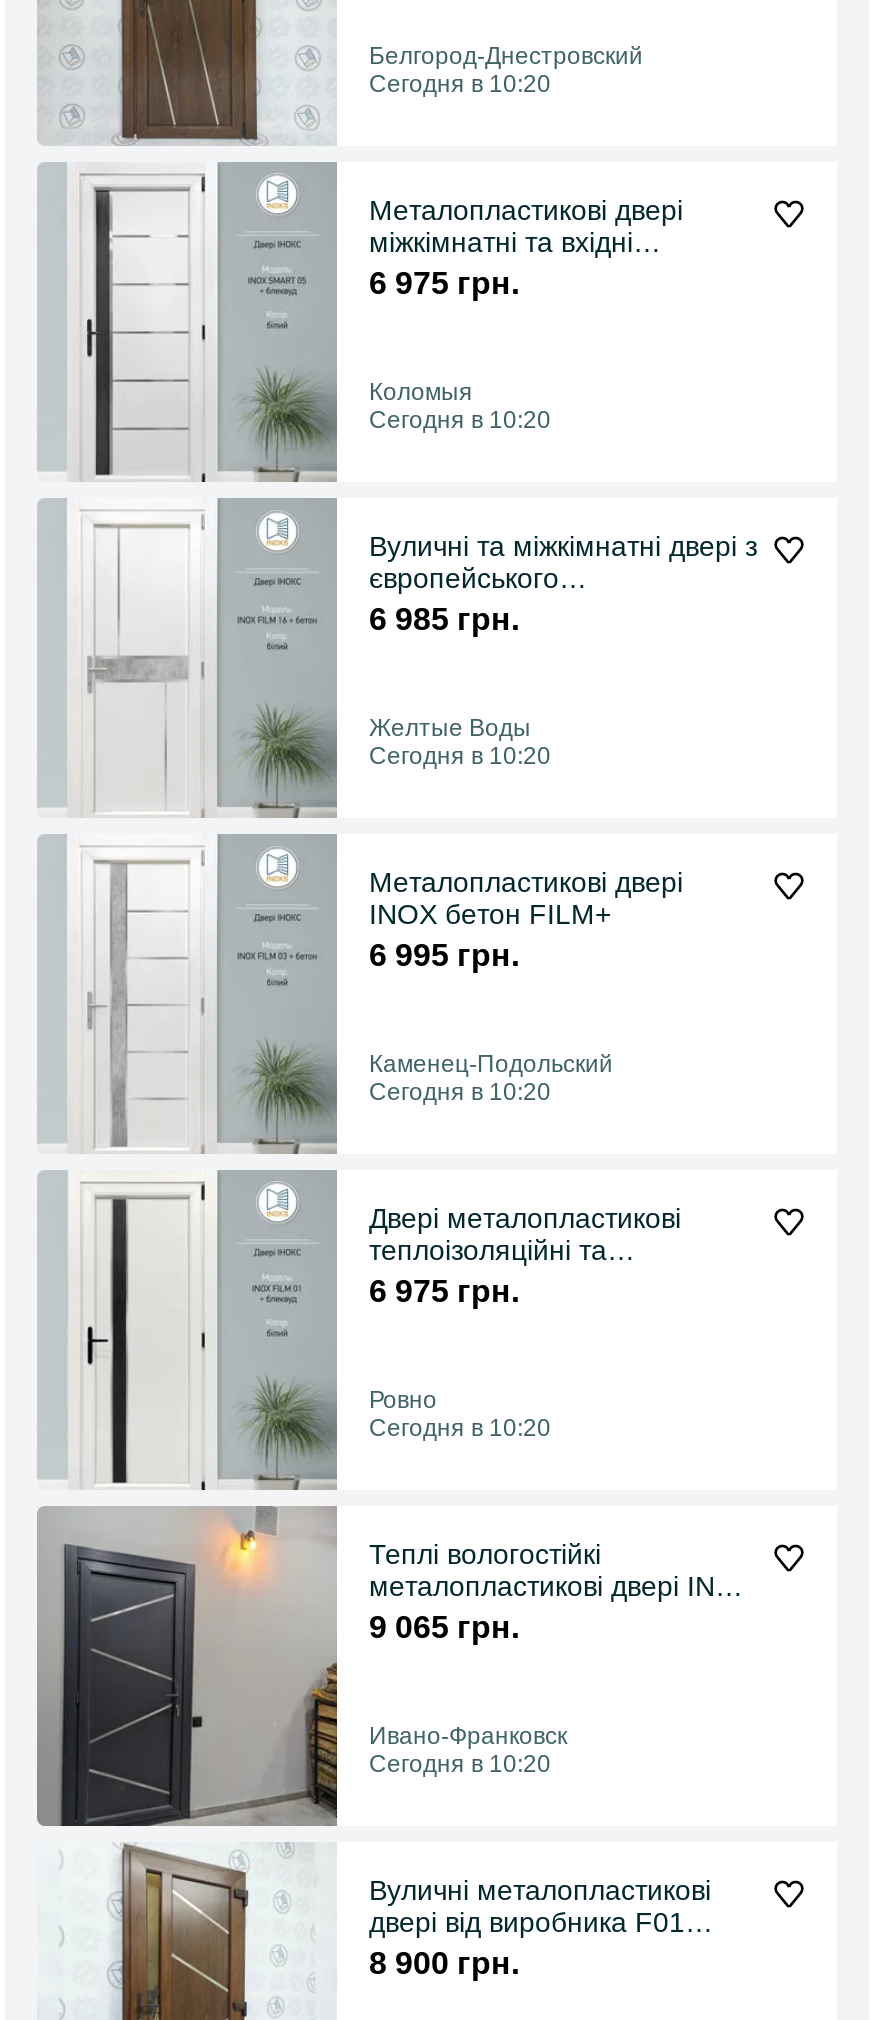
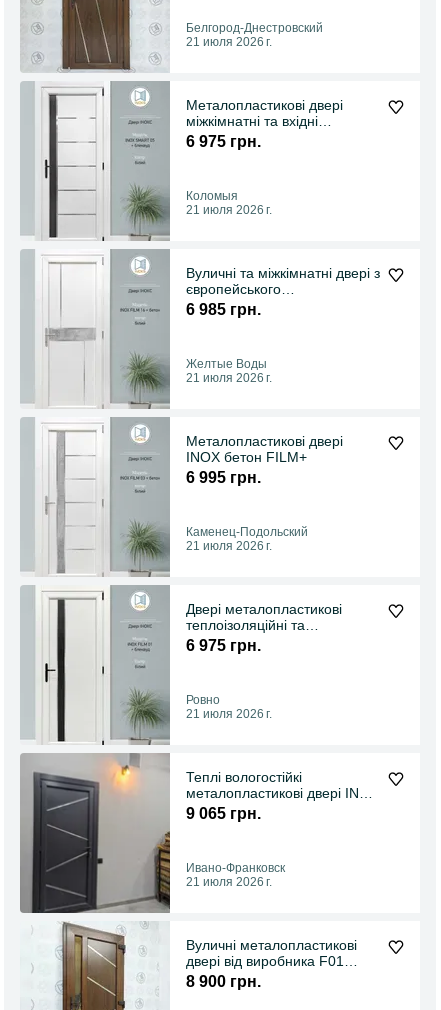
- Сегодня в 10:20
+ 21 июля 2026 г.

- Сегодня в 10:20
+ 21 июля 2026 г.

- Сегодня в 10:20
+ 21 июля 2026 г.

- Сегодня в 10:20
+ 21 июля 2026 г.

- Сегодня в 10:20
+ 21 июля 2026 г.

- Сегодня в 10:20
+ 21 июля 2026 г.
